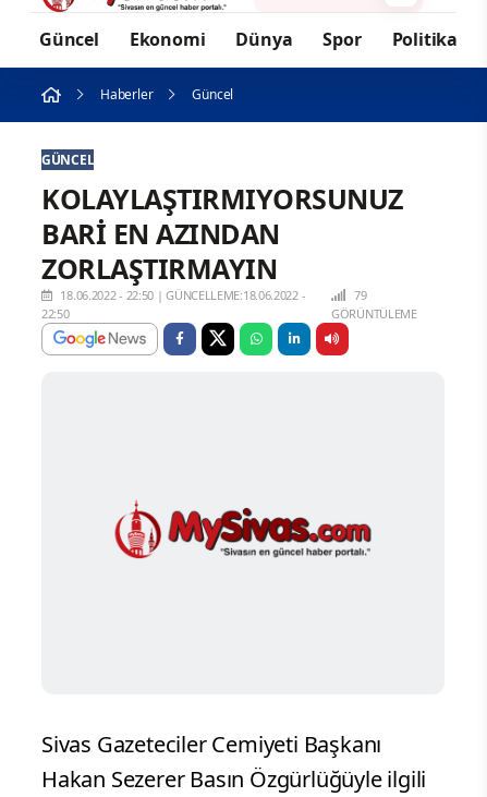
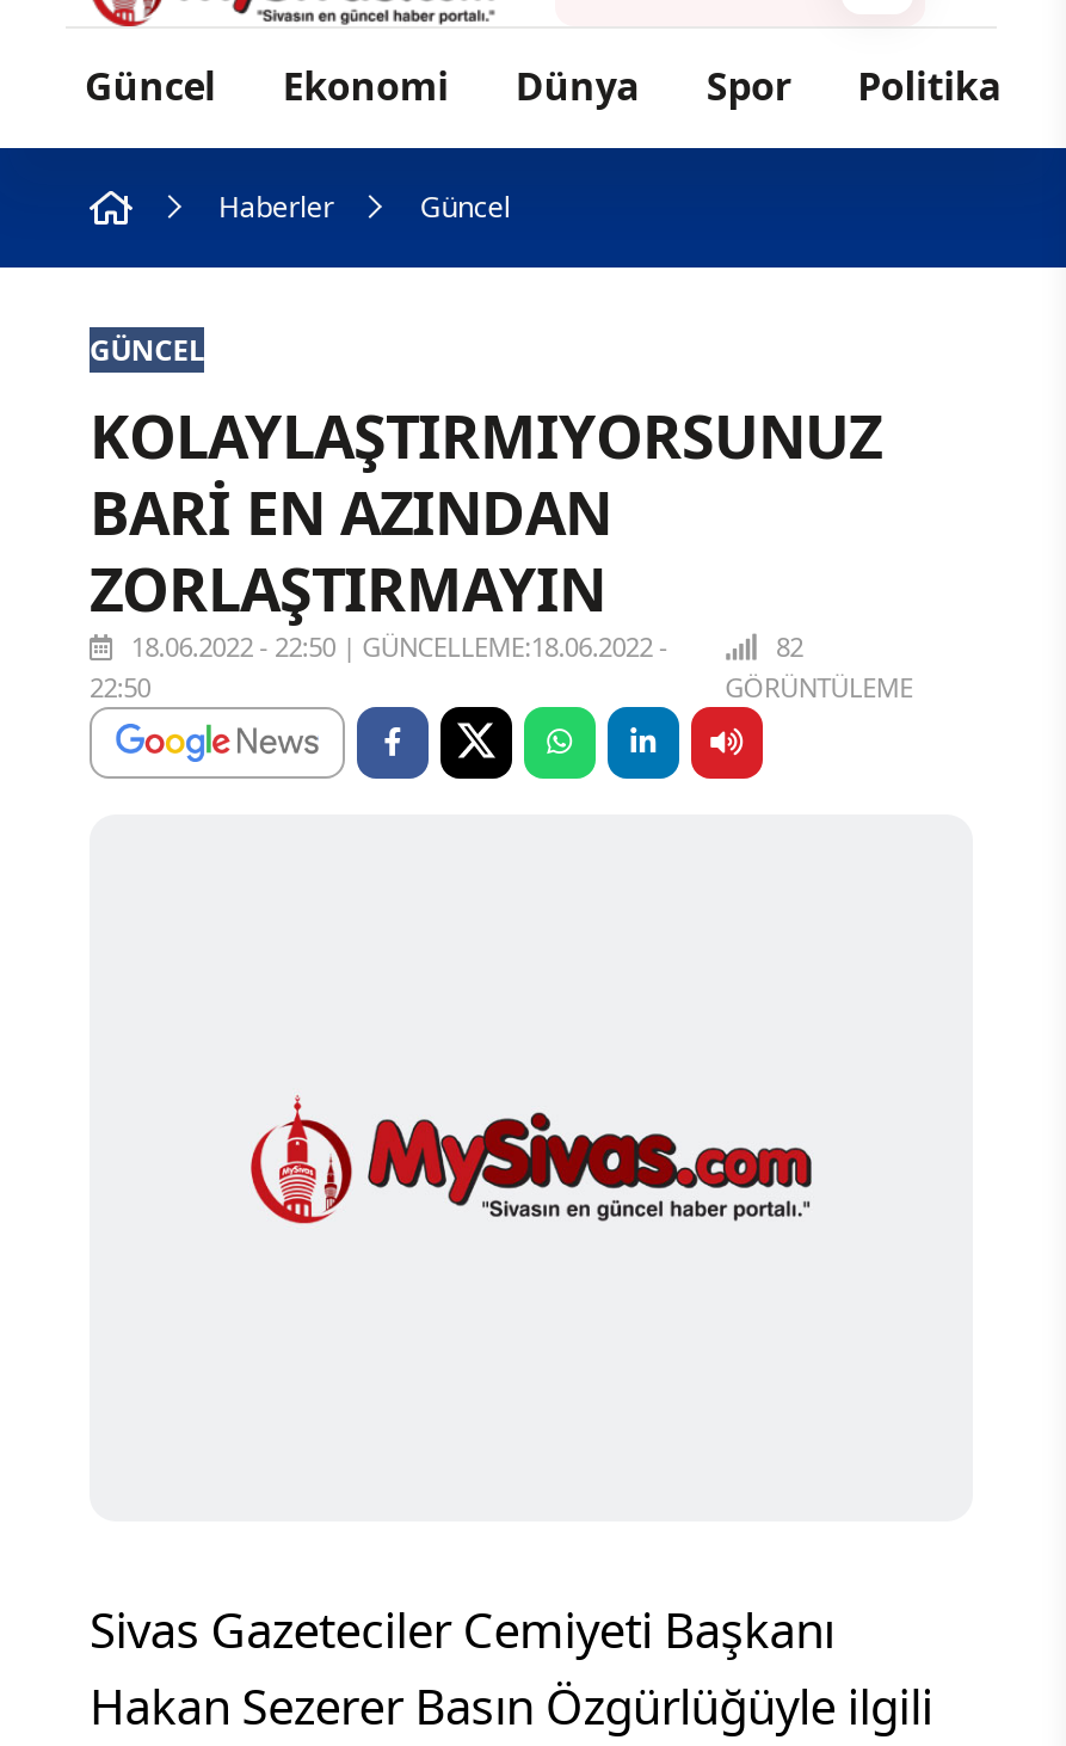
- 79
+ 82
